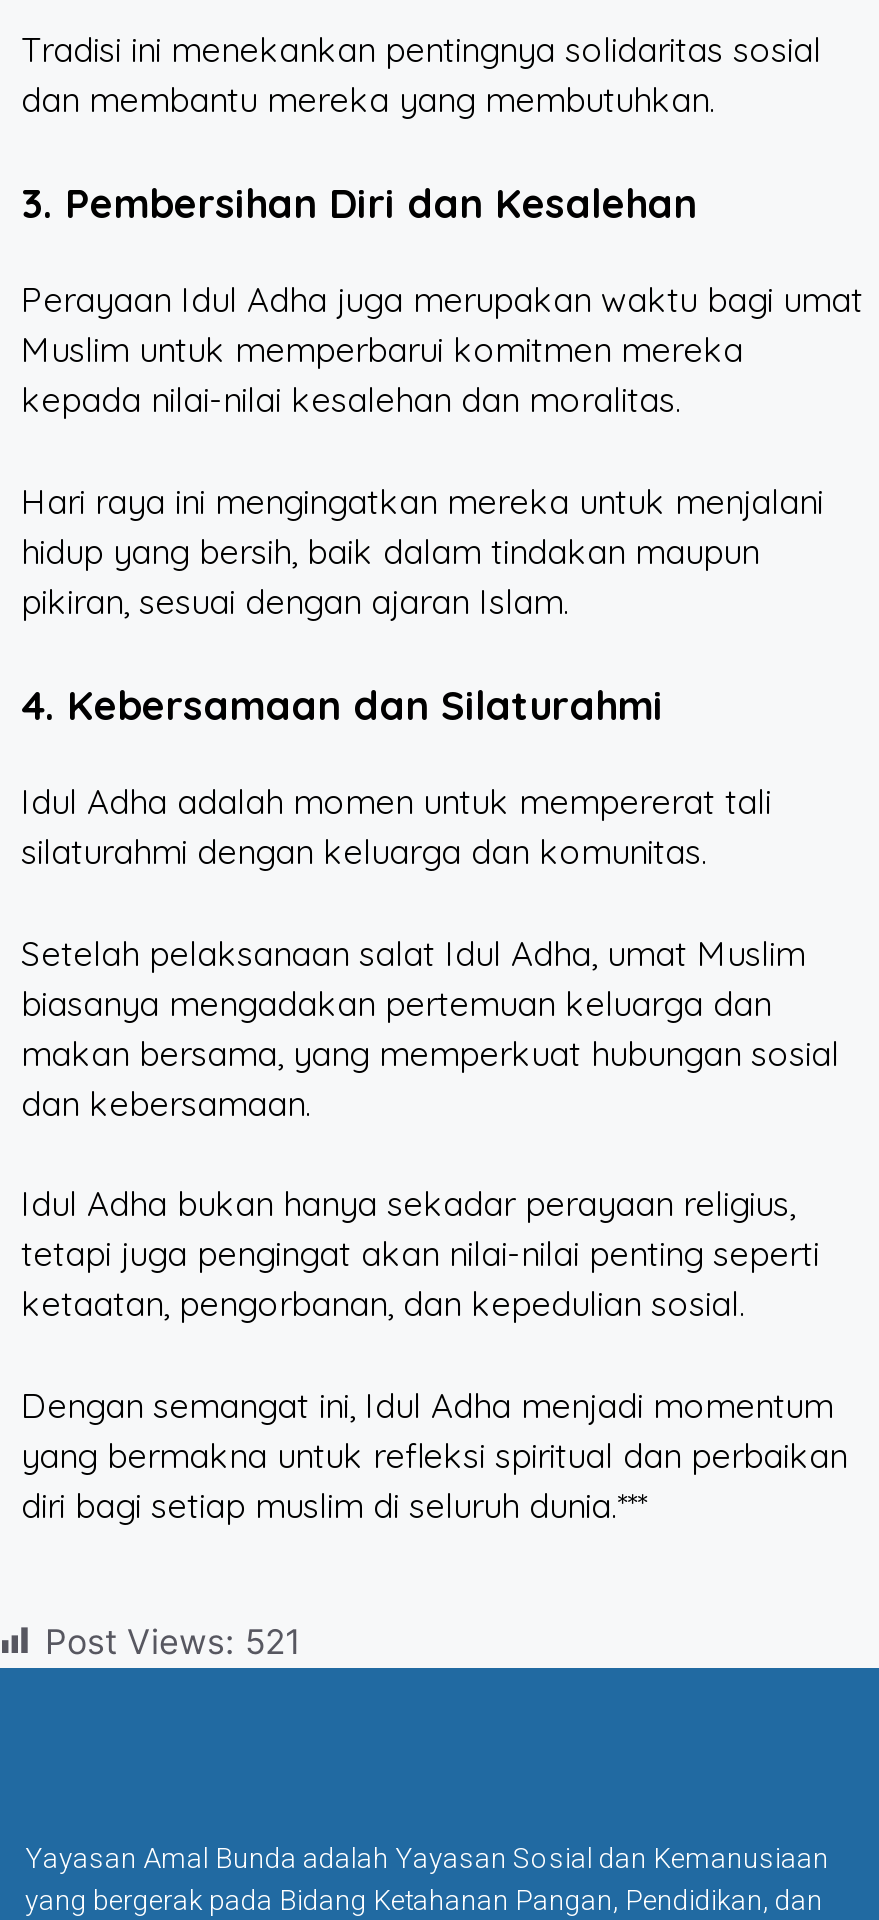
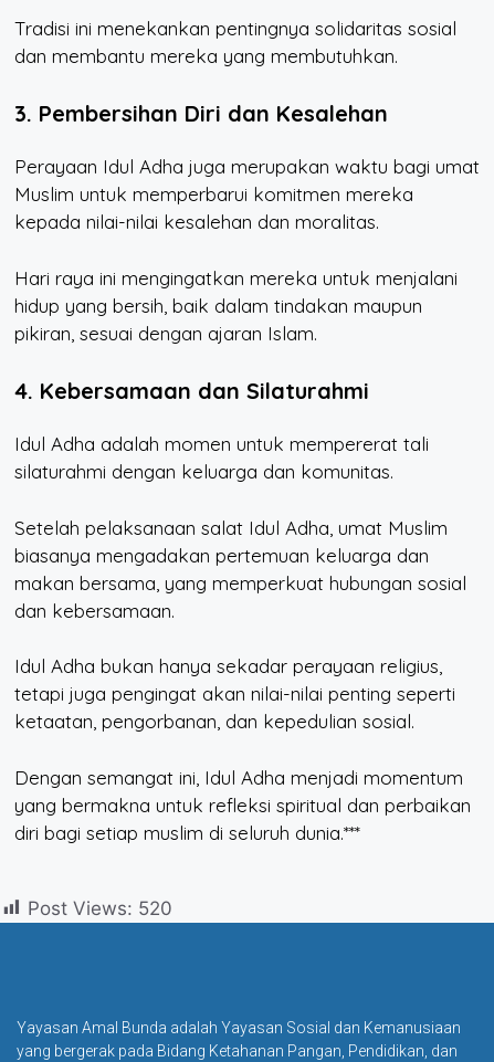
- Post Views: 521
+ Post Views: 520
